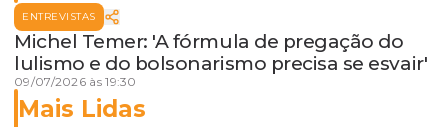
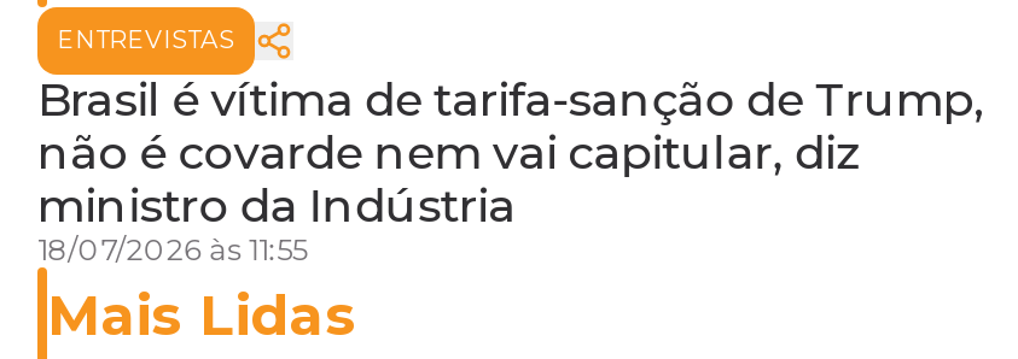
- Michel Temer: 'A fórmula de pregação do
- lulismo e do bolsonarismo precisa se esvair'
- 09/07/2026 às 19:30
+ Brasil é vítima de tarifa-sanção de Trump,
+ não é covarde nem vai capitular, diz
+ ministro da Indústria
+ 18/07/2026 às 11:55
